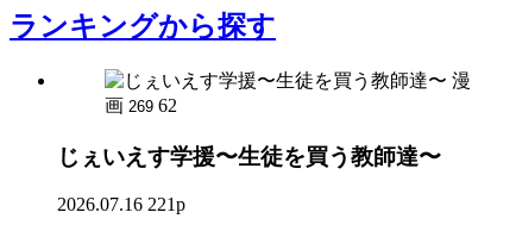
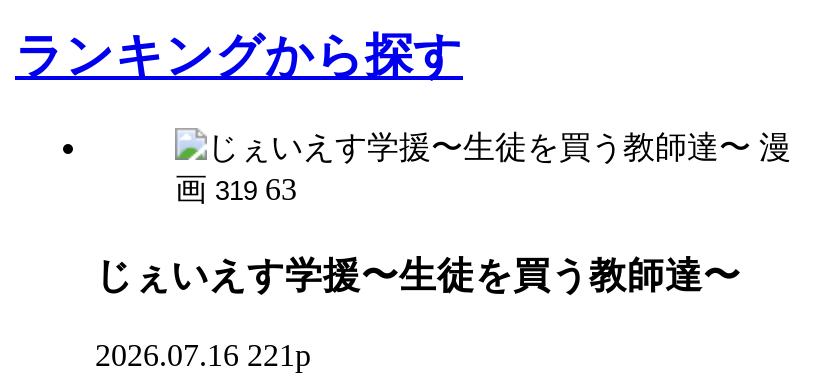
- 画 269 62
+ 画 319 63
